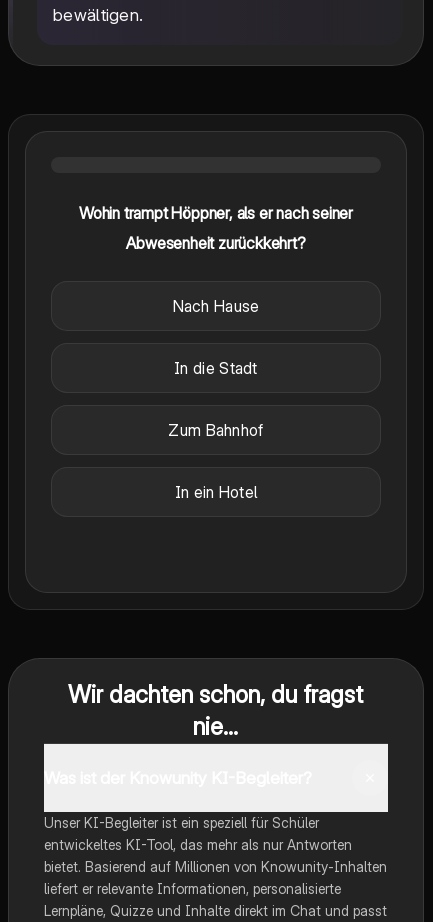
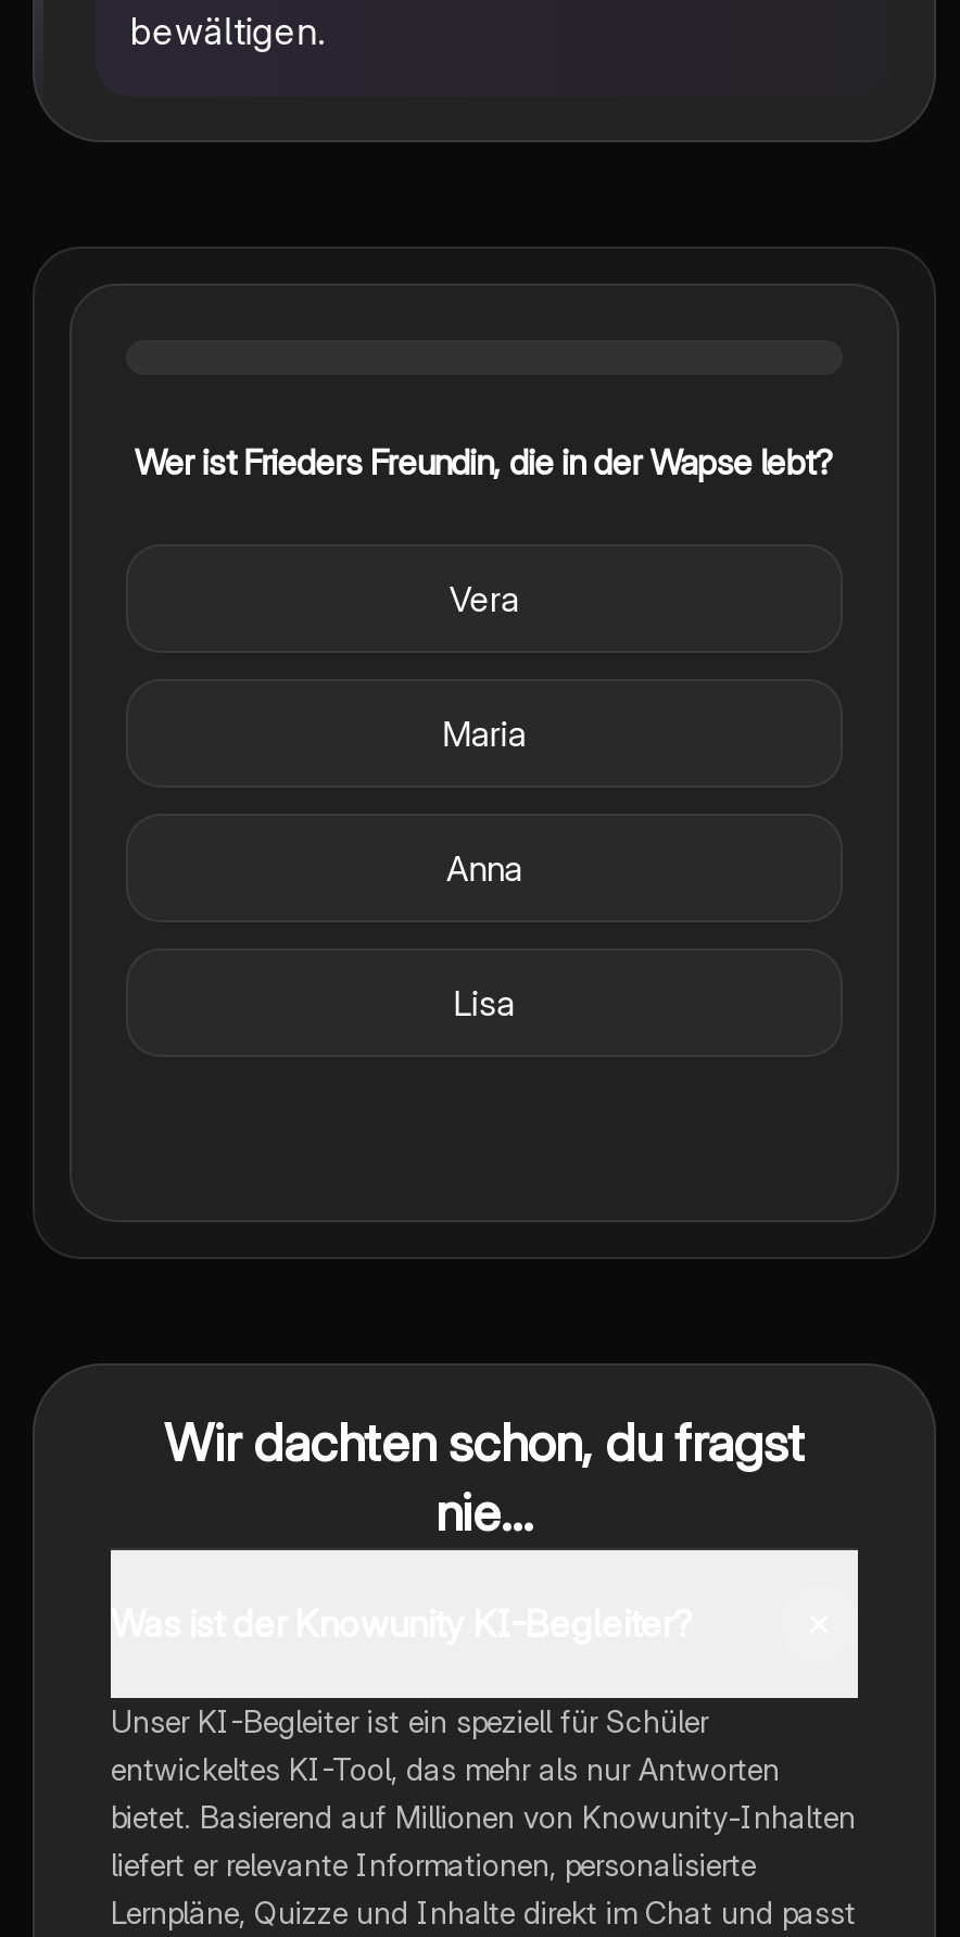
- Wohin trampt Höppner, als er nach seiner
- Abwesenheit zurückkehrt?
- Nach Hause
- In die Stadt
- Zum Bahnhof
- In ein Hotel
+ Wer ist Frieders Freundin, die in der Wapse lebt?
+ Vera
+ Maria
+ Anna
+ Lisa
